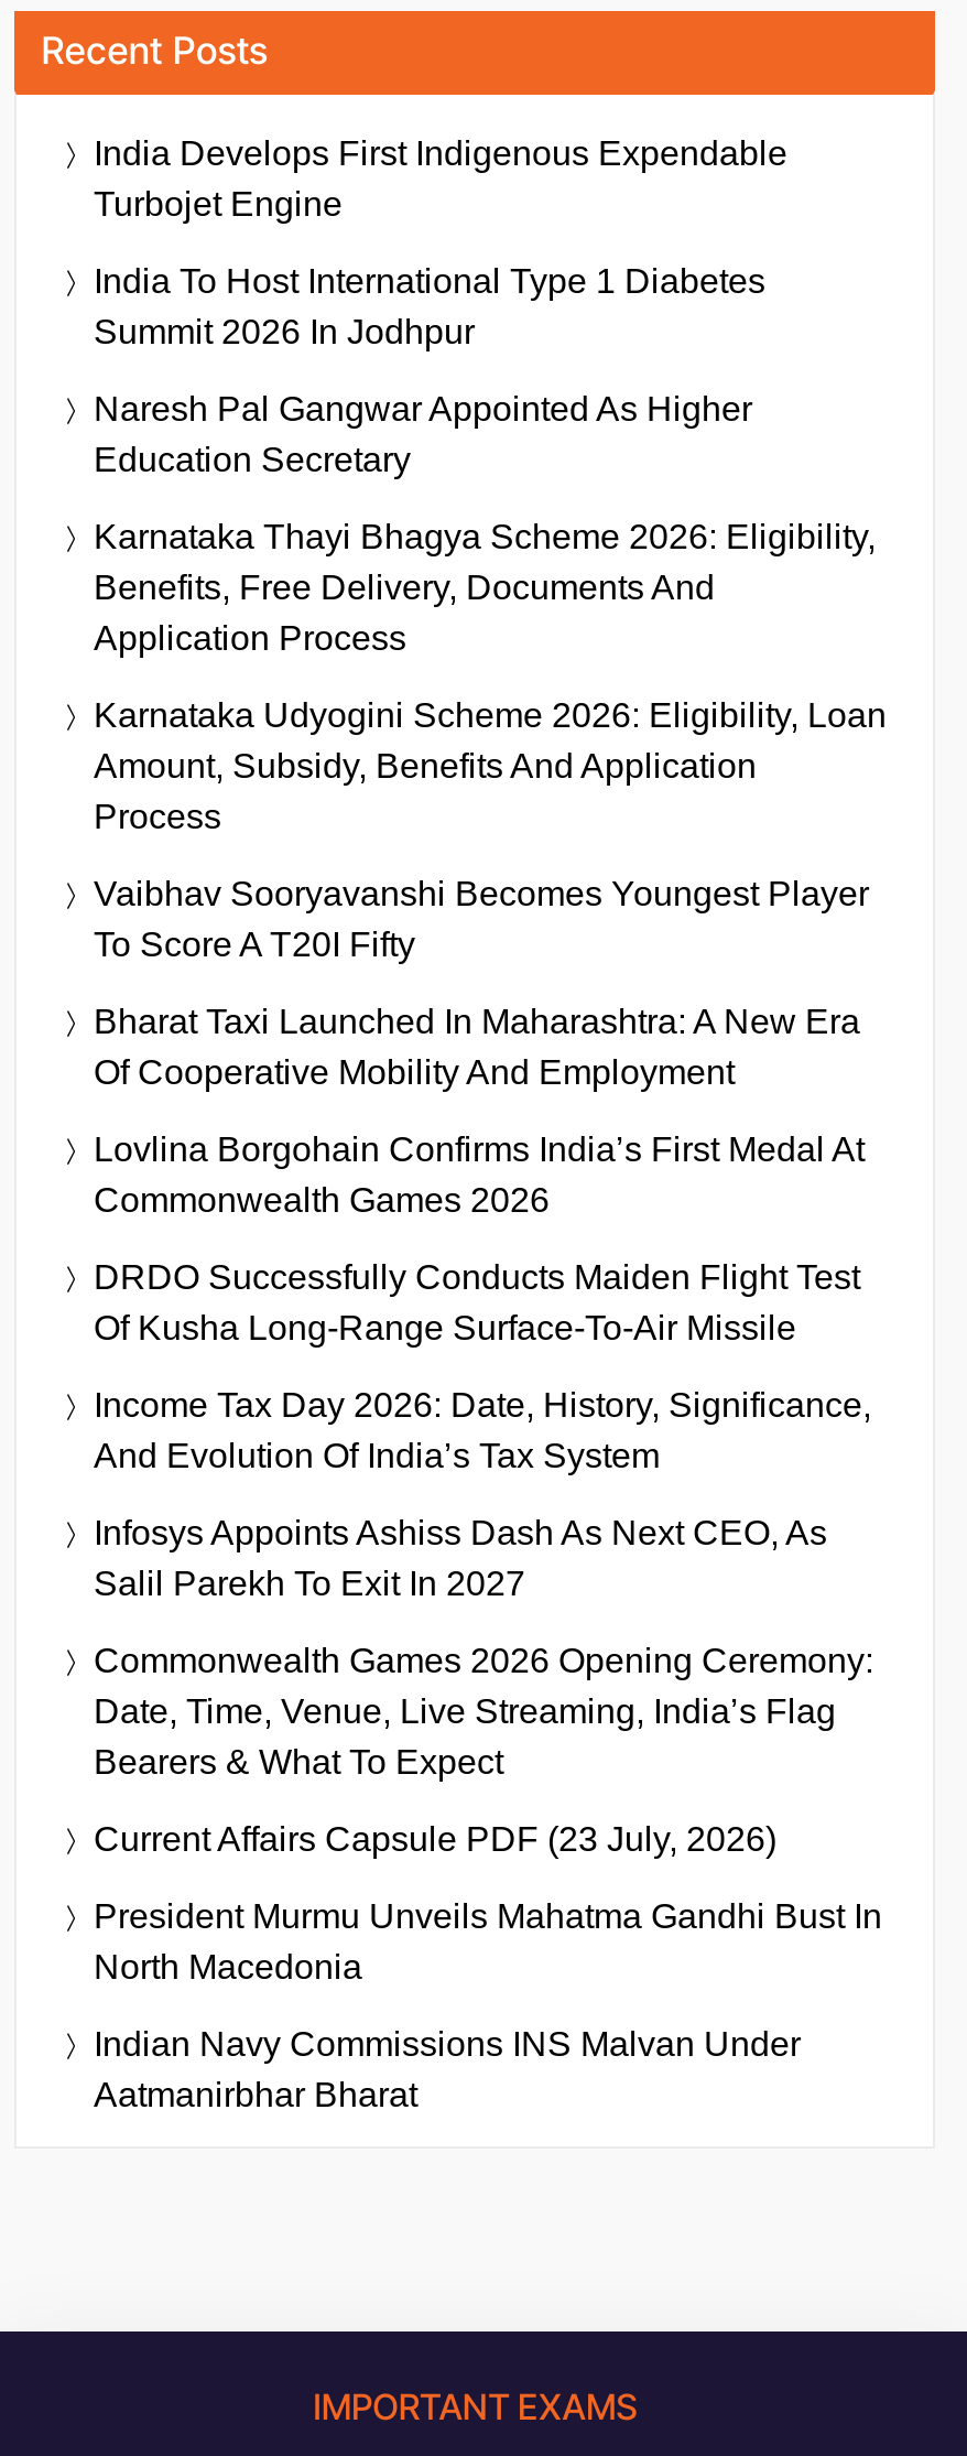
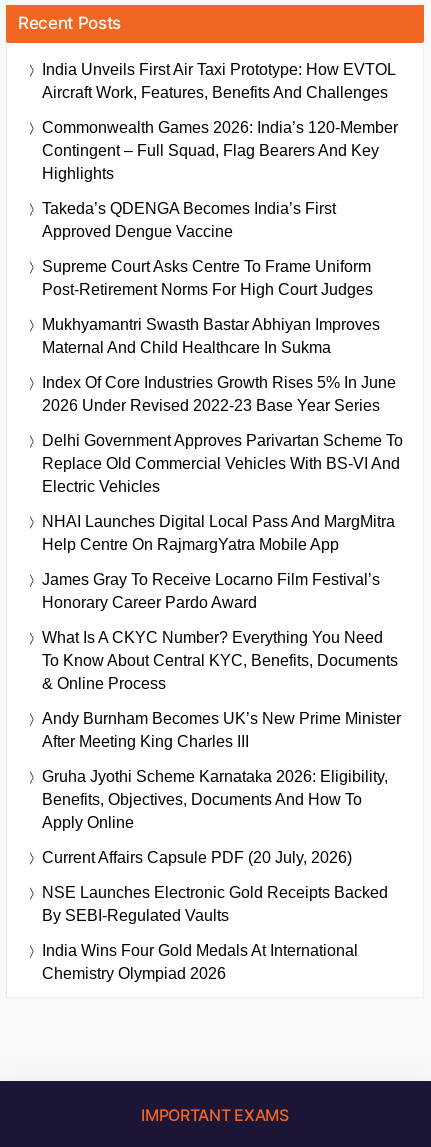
- India Develops First Indigenous Expendable
- Turbojet Engine
+ India Unveils First Air Taxi Prototype: How EVTOL
+ Aircraft Work, Features, Benefits And Challenges

- India To Host International Type 1 Diabetes
- Summit 2026 In Jodhpur
+ Commonwealth Games 2026: India’s 120-Member
+ Contingent – Full Squad, Flag Bearers And Key
+ Highlights

- Naresh Pal Gangwar Appointed As Higher
- Education Secretary
+ Takeda’s QDENGA Becomes India’s First
+ Approved Dengue Vaccine

- Karnataka Thayi Bhagya Scheme 2026: Eligibility,
- Benefits, Free Delivery, Documents And
- Application Process
+ Supreme Court Asks Centre To Frame Uniform
+ Post-Retirement Norms For High Court Judges

- Karnataka Udyogini Scheme 2026: Eligibility, Loan
- Amount, Subsidy, Benefits And Application
- Process
+ Mukhyamantri Swasth Bastar Abhiyan Improves
+ Maternal And Child Healthcare In Sukma

- Vaibhav Sooryavanshi Becomes Youngest Player
- To Score A T20I Fifty
+ Index Of Core Industries Growth Rises 5% In June
+ 2026 Under Revised 2022-23 Base Year Series

- Bharat Taxi Launched In Maharashtra: A New Era
- Of Cooperative Mobility And Employment
+ Delhi Government Approves Parivartan Scheme To
+ Replace Old Commercial Vehicles With BS-VI And
+ Electric Vehicles

- Lovlina Borgohain Confirms India’s First Medal At
- Commonwealth Games 2026
+ NHAI Launches Digital Local Pass And MargMitra
+ Help Centre On RajmargYatra Mobile App

- DRDO Successfully Conducts Maiden Flight Test
- Of Kusha Long-Range Surface-To-Air Missile
+ James Gray To Receive Locarno Film Festival’s
+ Honorary Career Pardo Award

- Income Tax Day 2026: Date, History, Significance,
- And Evolution Of India’s Tax System
+ What Is A CKYC Number? Everything You Need
+ To Know About Central KYC, Benefits, Documents
+ & Online Process

- Infosys Appoints Ashiss Dash As Next CEO, As
- Salil Parekh To Exit In 2027
+ Andy Burnham Becomes UK’s New Prime Minister
+ After Meeting King Charles III

- Commonwealth Games 2026 Opening Ceremony:
- Date, Time, Venue, Live Streaming, India’s Flag
- Bearers & What To Expect
+ Gruha Jyothi Scheme Karnataka 2026: Eligibility,
+ Benefits, Objectives, Documents And How To
+ Apply Online

- Current Affairs Capsule PDF (23 July, 2026)
+ Current Affairs Capsule PDF (20 July, 2026)

- President Murmu Unveils Mahatma Gandhi Bust In
- North Macedonia
+ NSE Launches Electronic Gold Receipts Backed
+ By SEBI-Regulated Vaults

- Indian Navy Commissions INS Malvan Under
- Aatmanirbhar Bharat
+ India Wins Four Gold Medals At International
+ Chemistry Olympiad 2026
